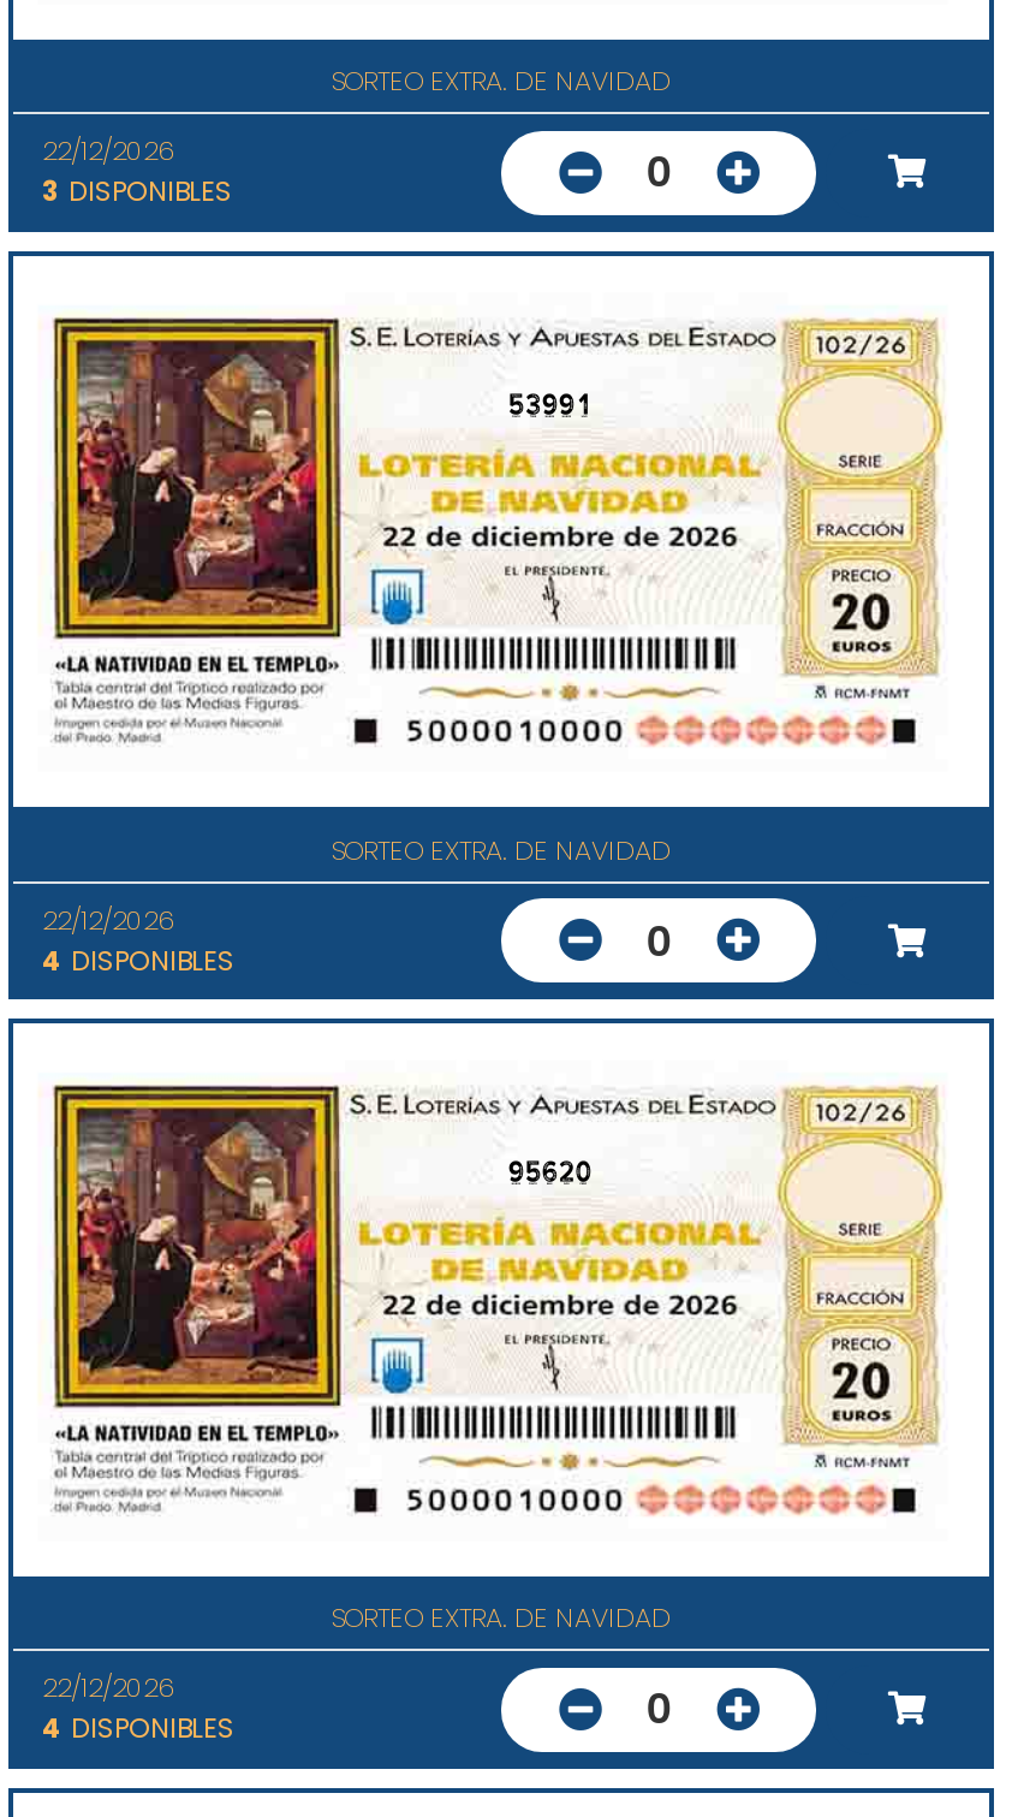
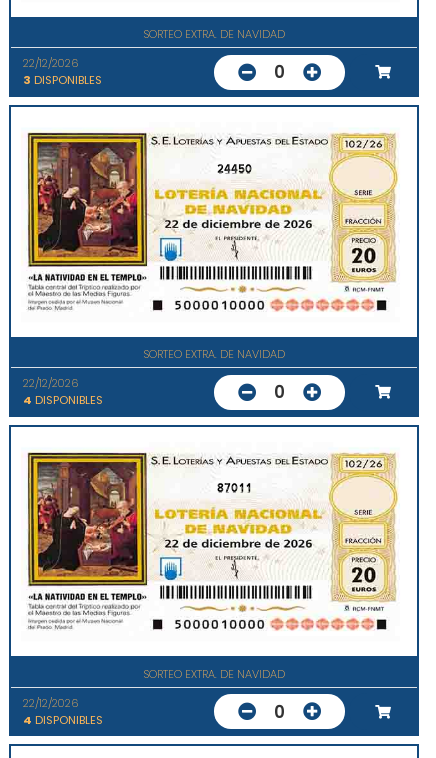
- 53991
+ 24450

- 95620
+ 87011
